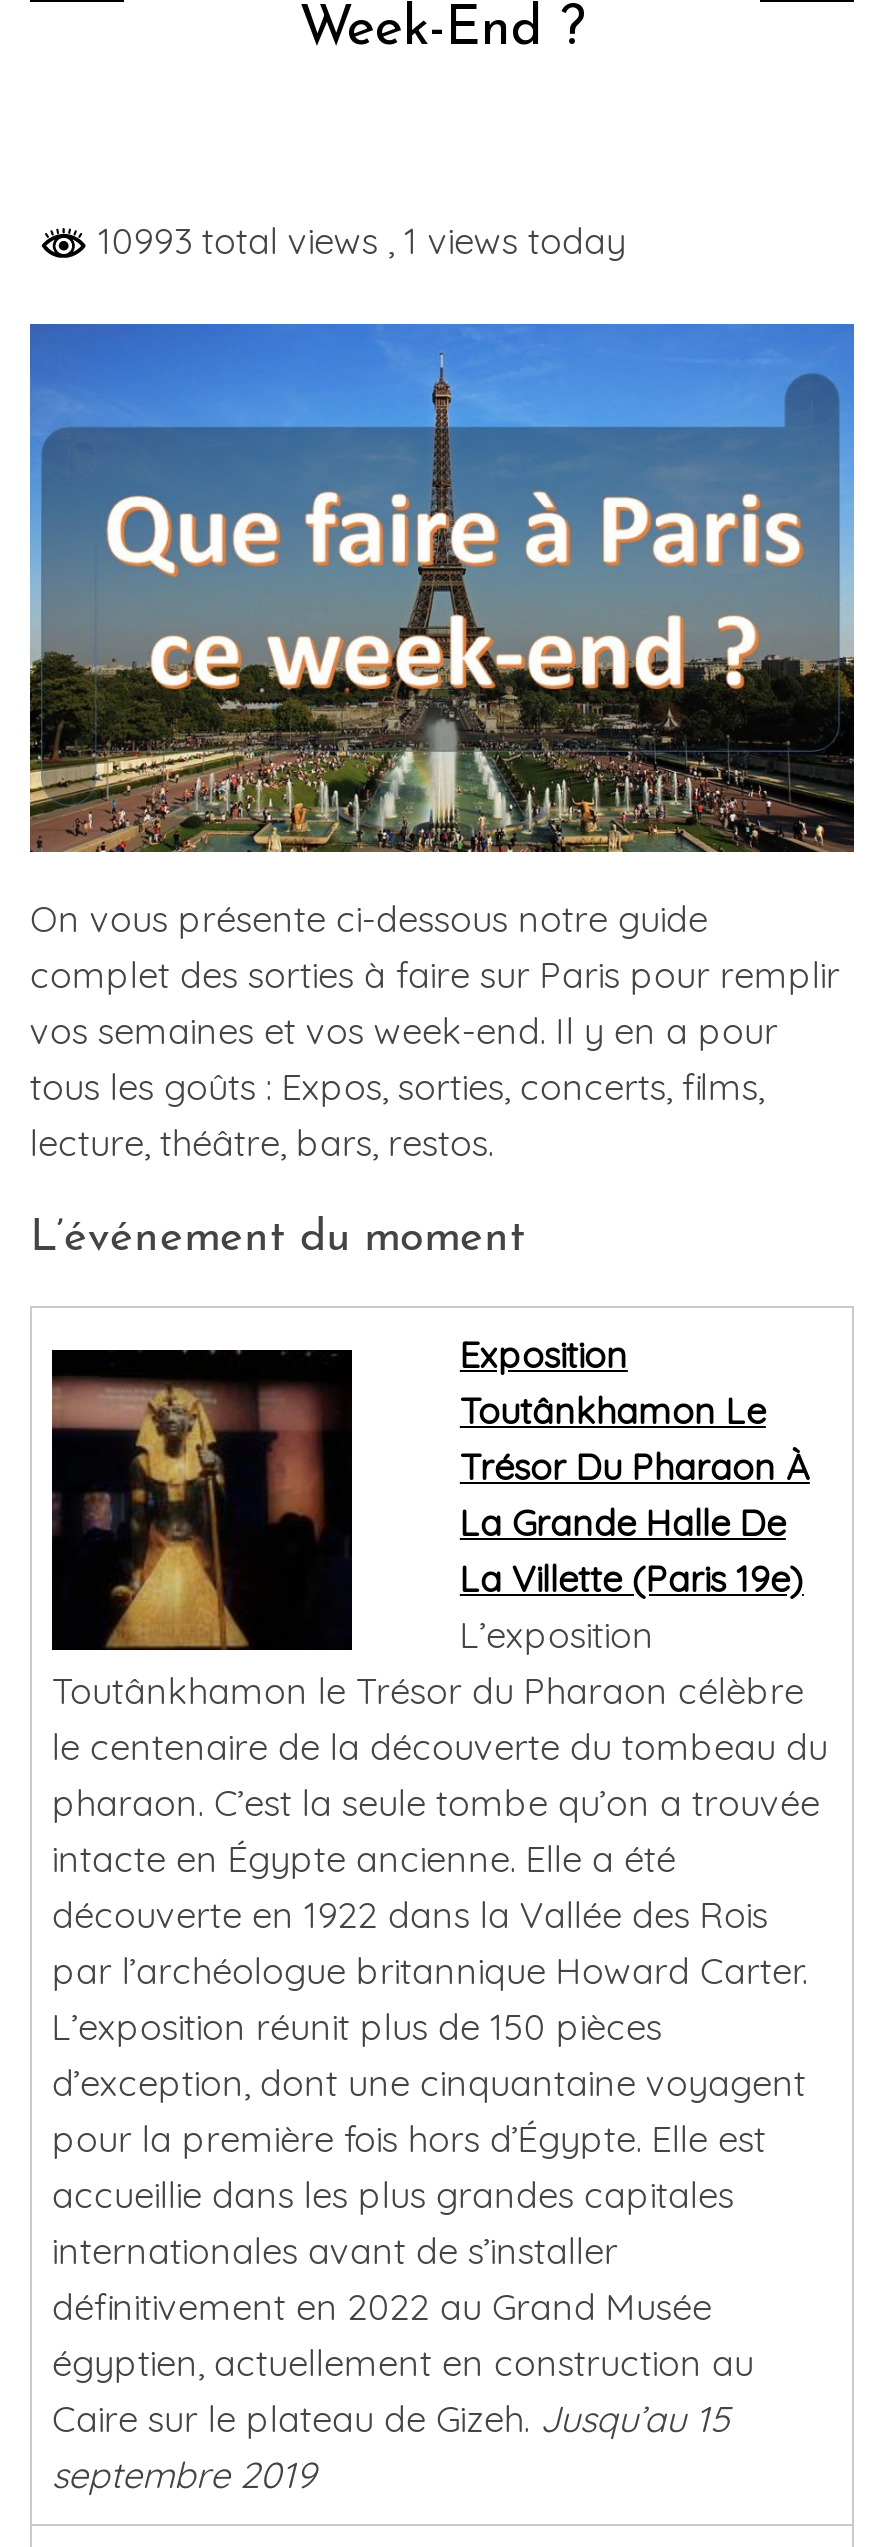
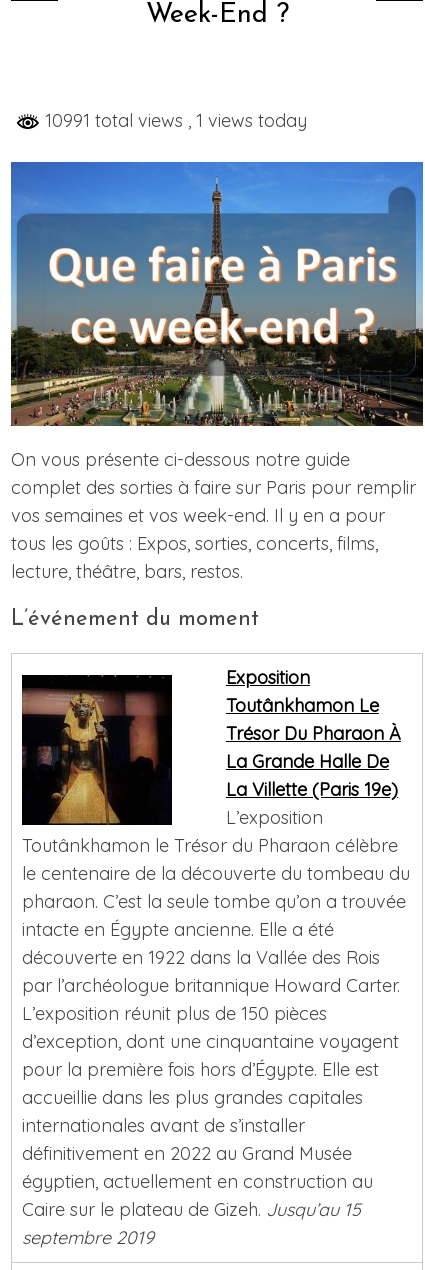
- 10993 total views, 1 views today
+ 10991 total views, 1 views today
